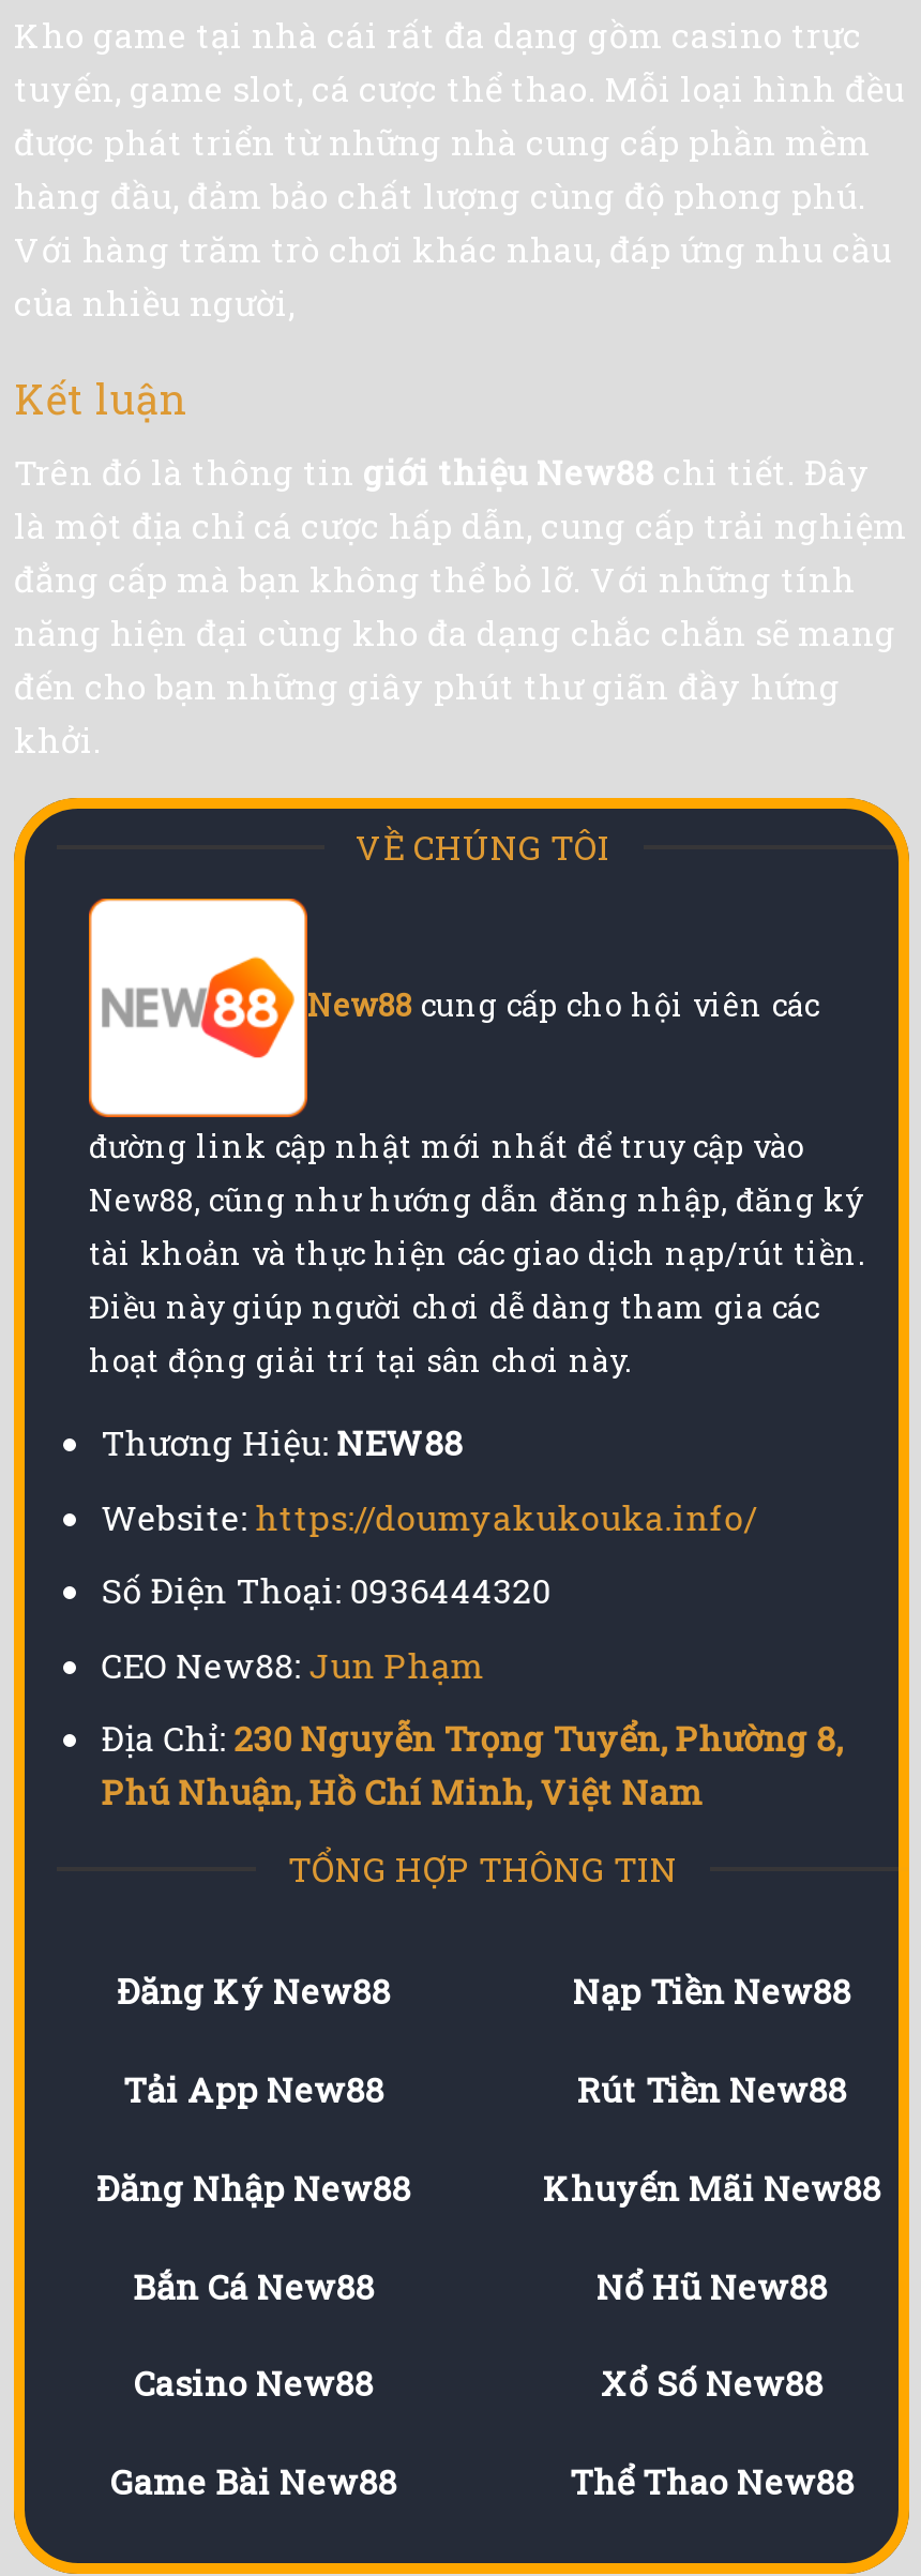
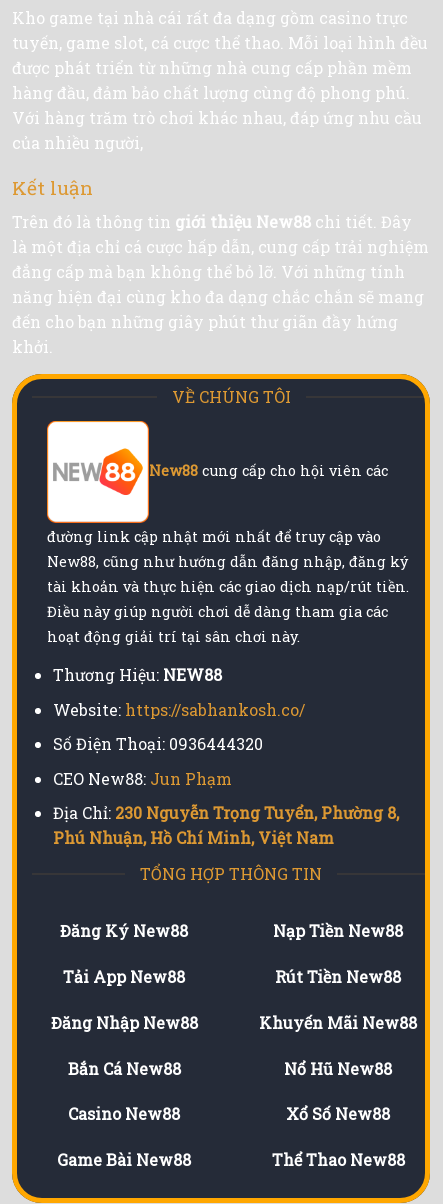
- Website: https://doumyakukouka.info/
+ Website: https://sabhankosh.co/
